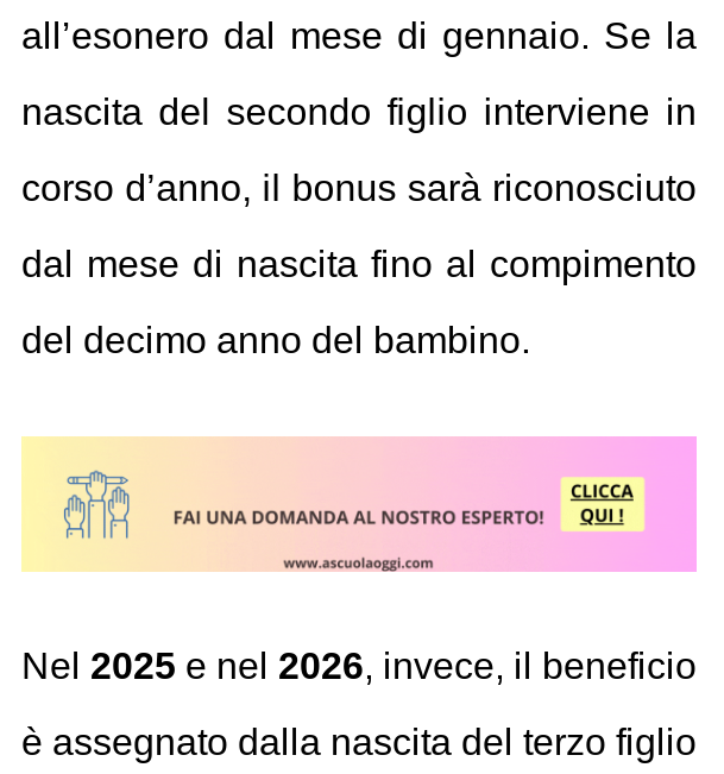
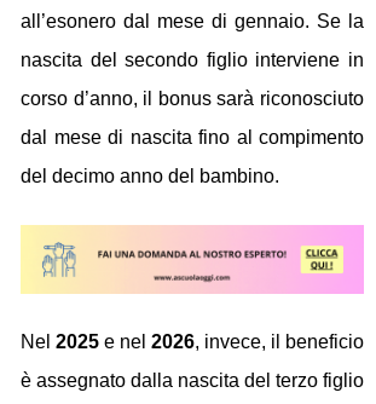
- [image]
+ [image]
